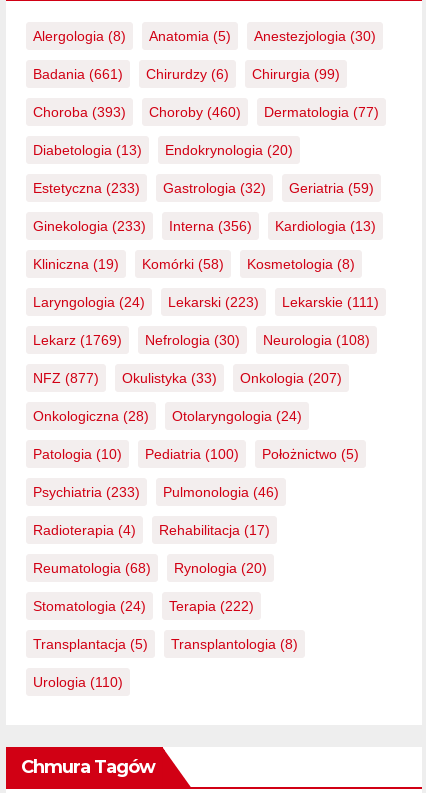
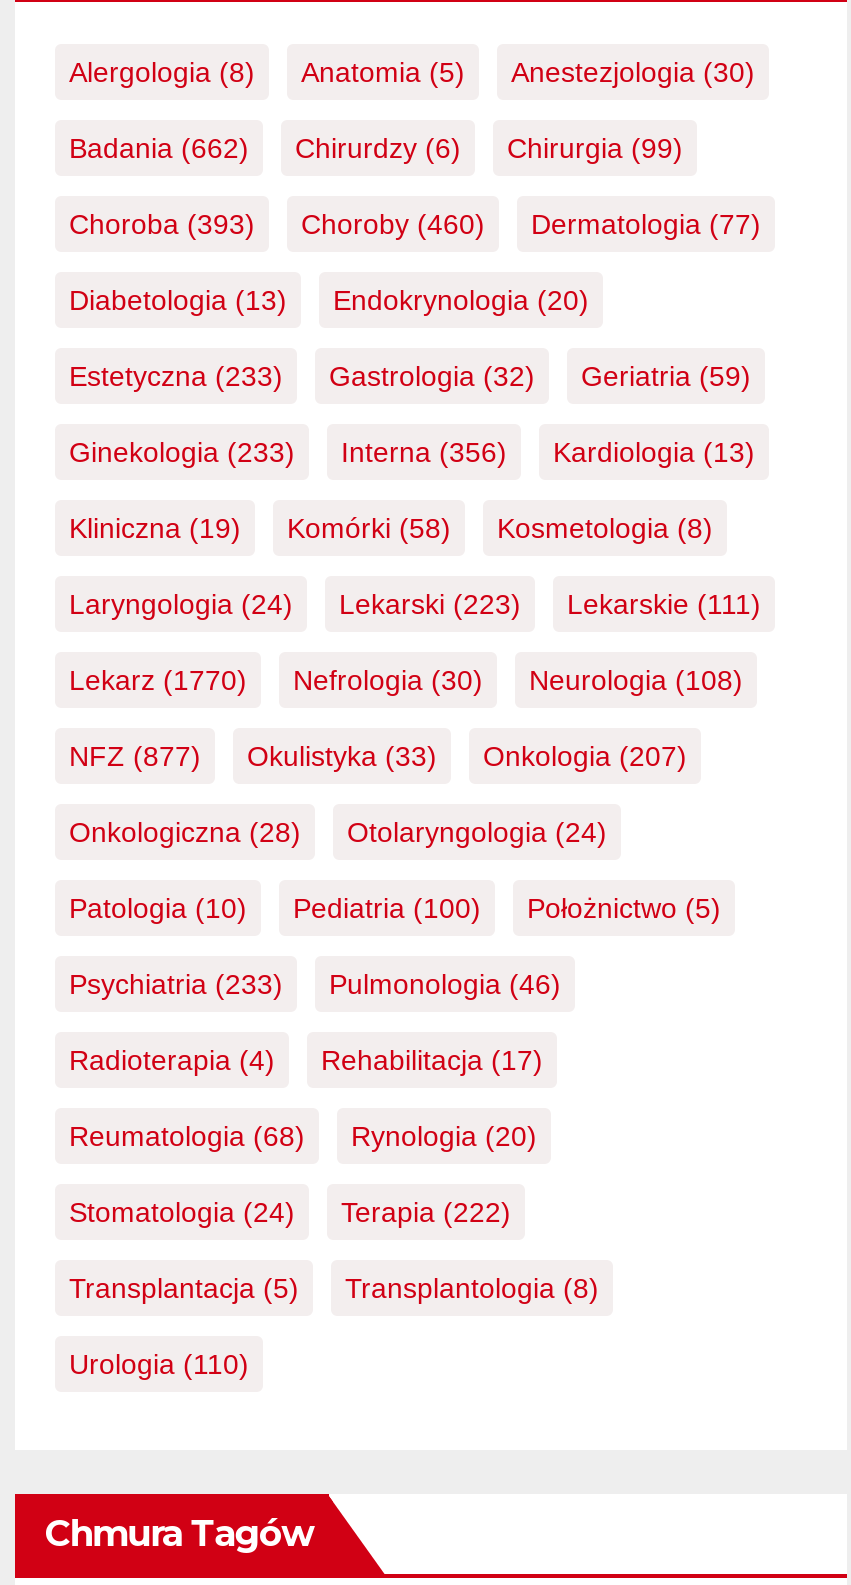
- Badania (661) Chirurdzy (6) Chirurgia (99)
+ Badania (662) Chirurdzy (6) Chirurgia (99)

- Lekarz (1769) Nefrologia (30) Neurologia (108)
+ Lekarz (1770) Nefrologia (30) Neurologia (108)
